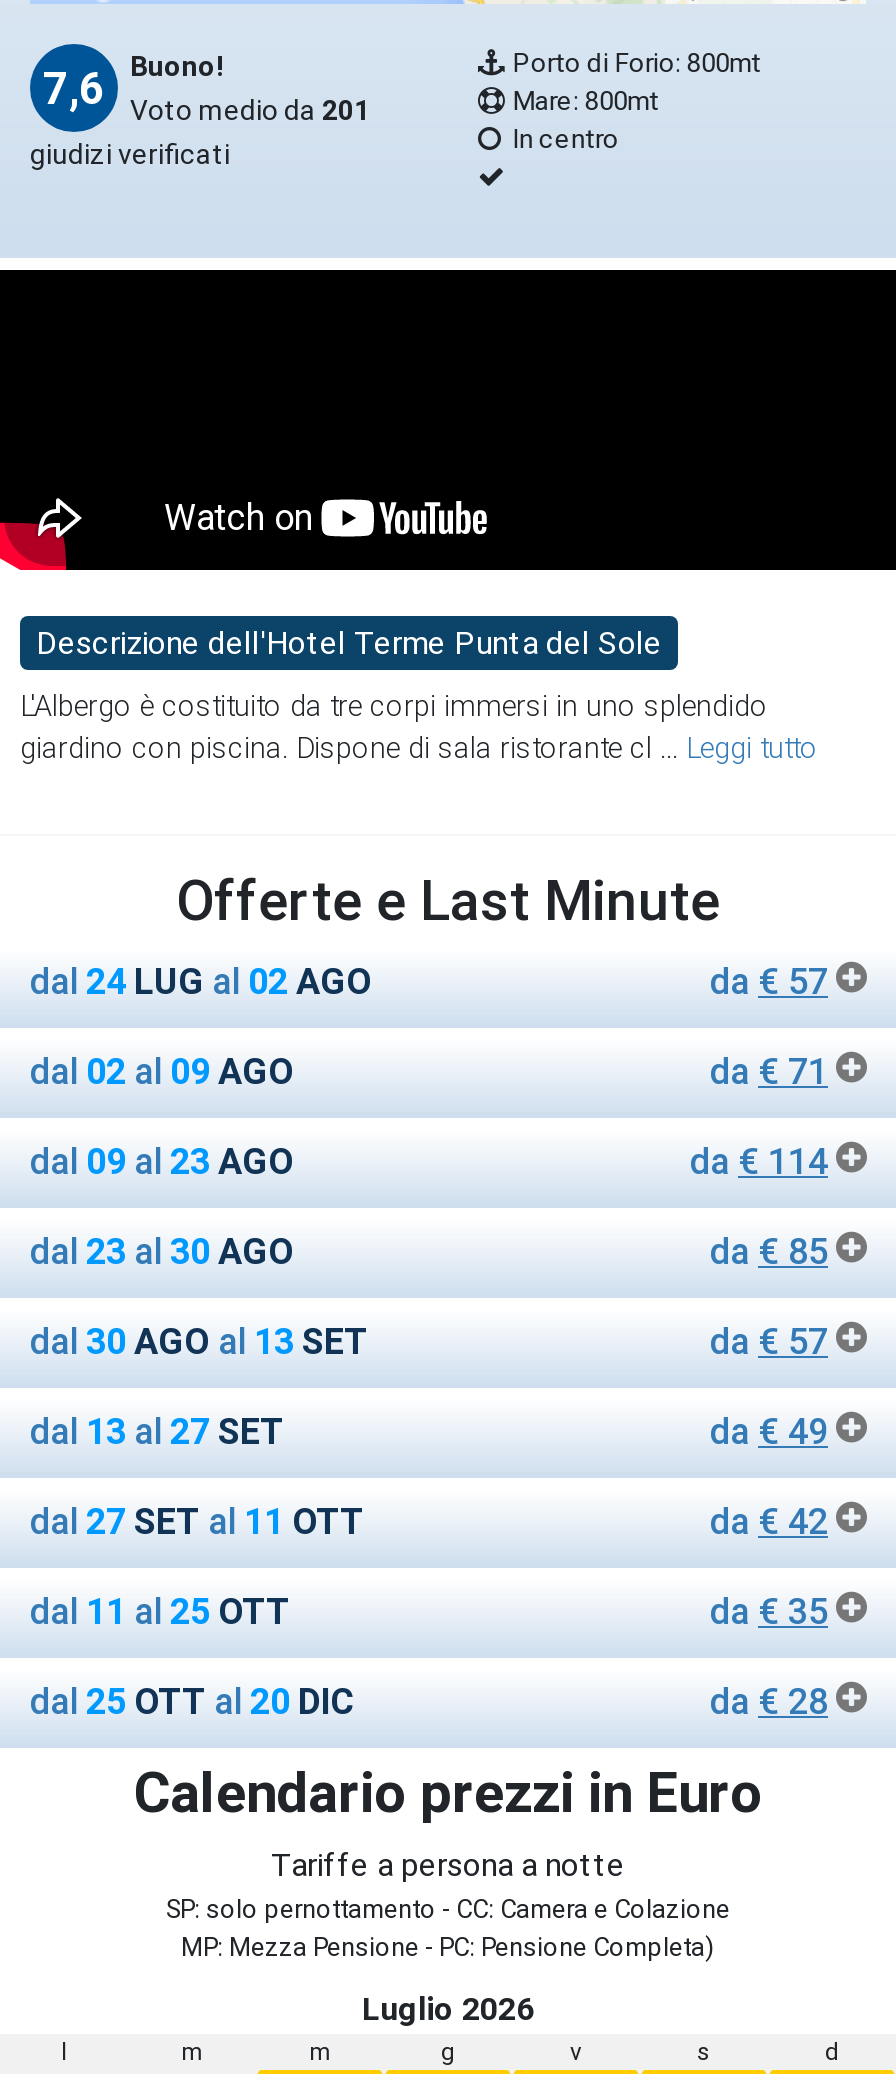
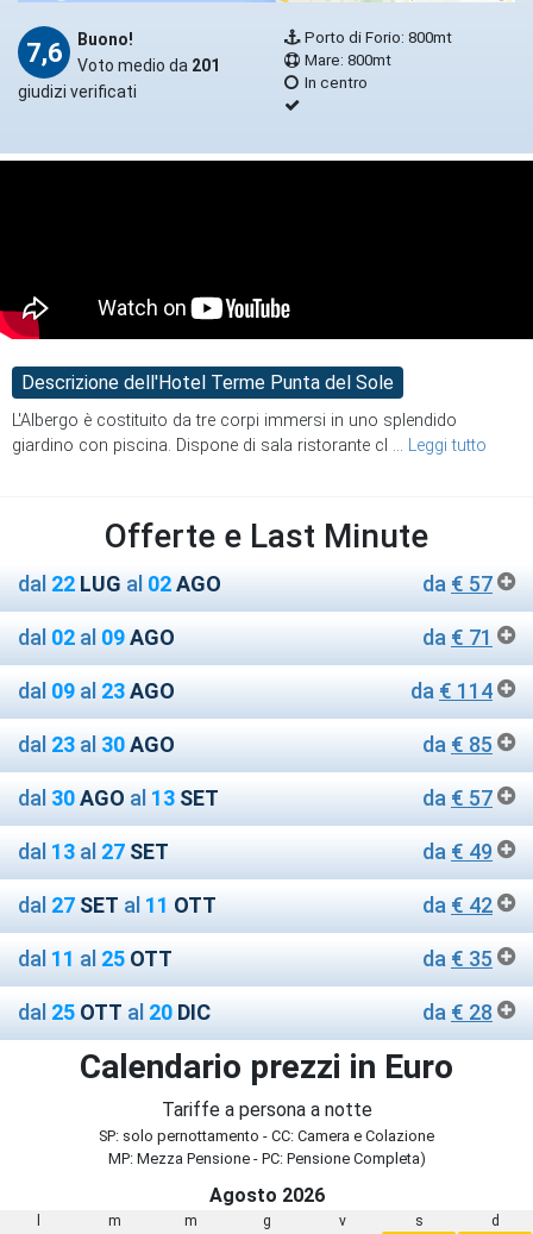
- dal 24 LUG al 02 AGO
+ dal 22 LUG al 02 AGO

- Luglio 2026
+ Agosto 2026
